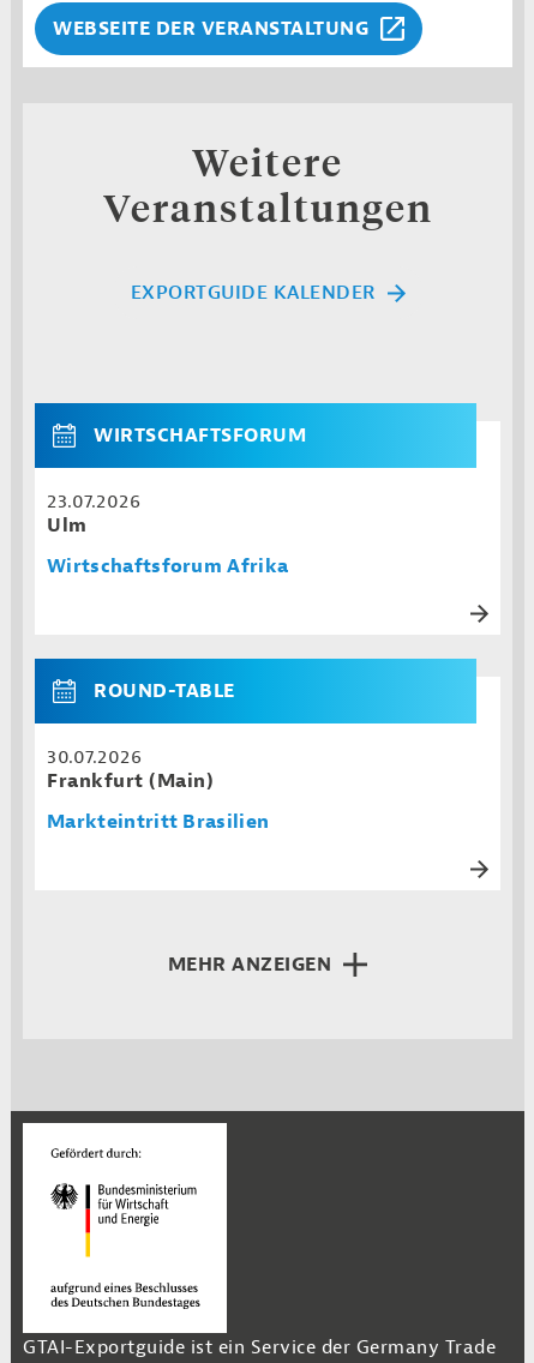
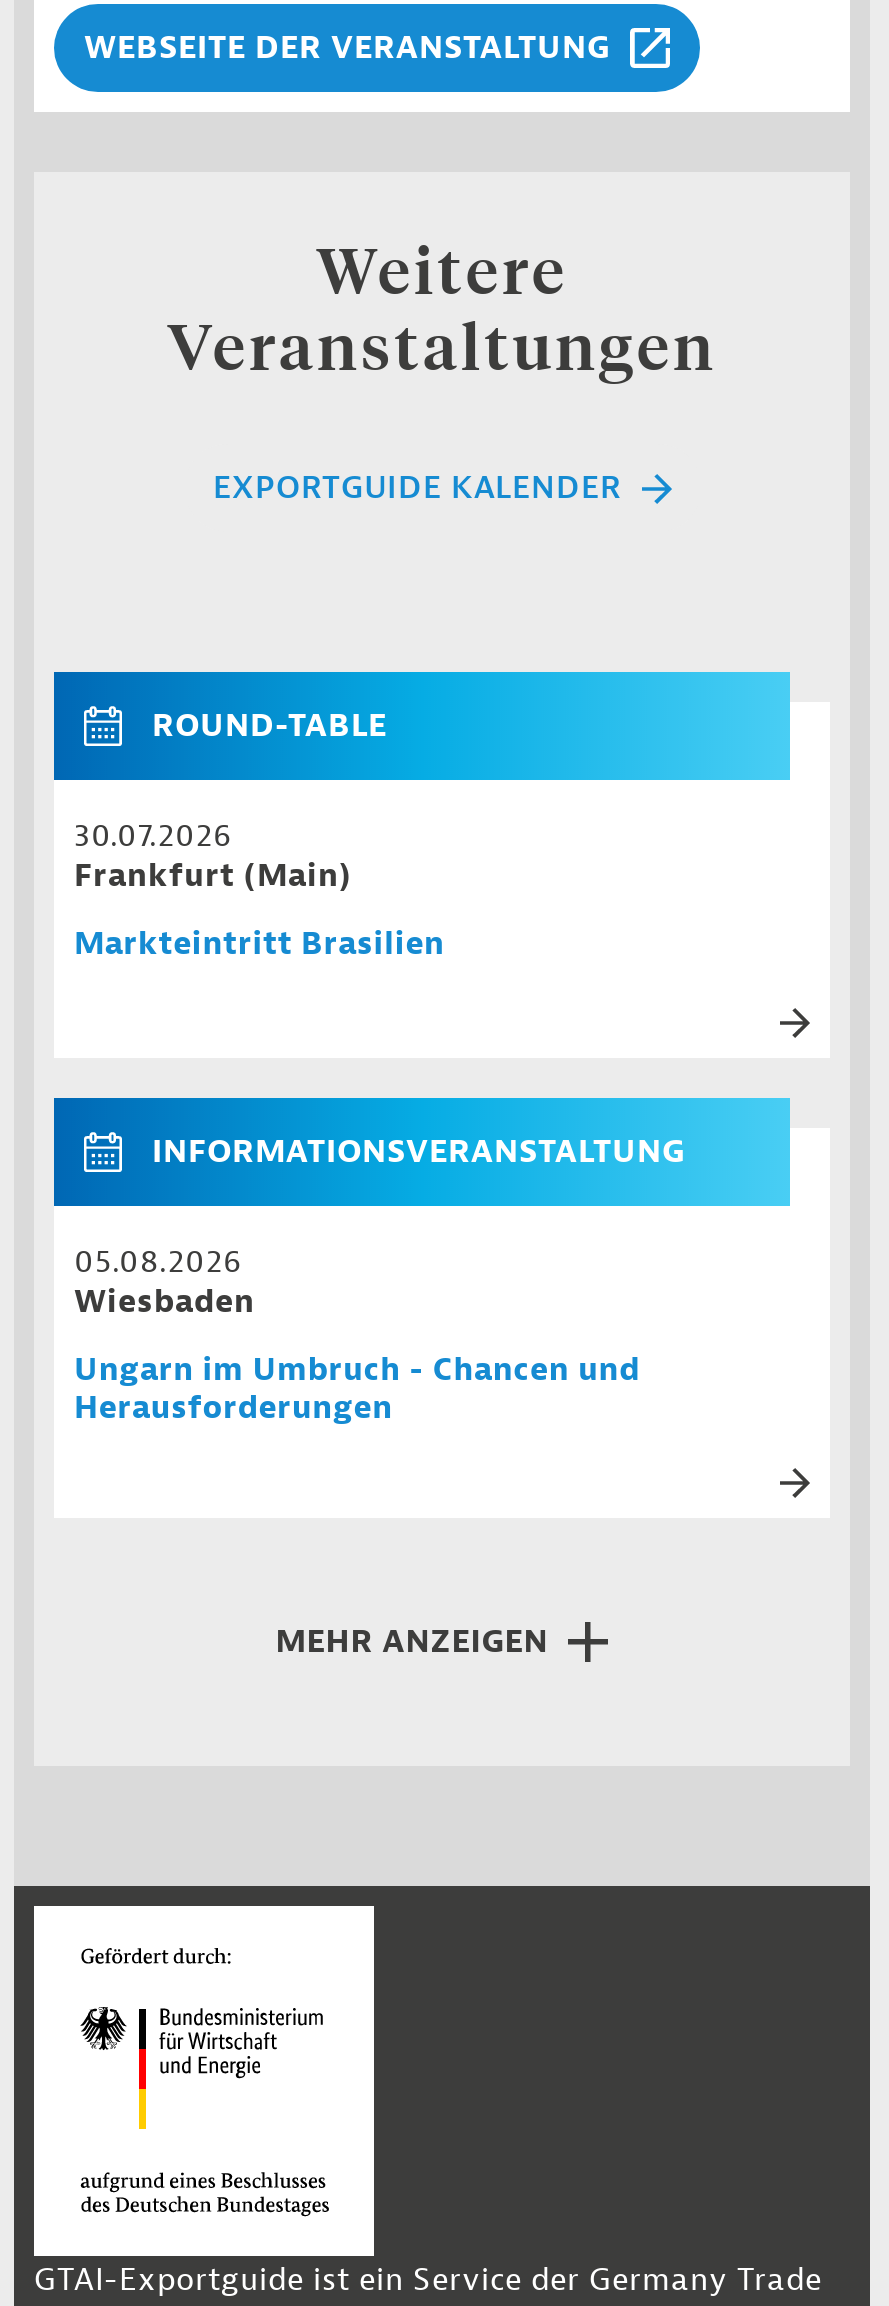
- WIRTSCHAFTSFORUM
- 23.07.2026
- Ulm
- Wirtschaftsforum Afrika

moved up: ROUND-TABLE | 30.07.2026 | Frankfurt (Main) | Markteintritt Brasilien

+ INFORMATIONSVERANSTALTUNG
+ 05.08.2026
+ Wiesbaden
+ Ungarn im Umbruch - Chancen und
+ Herausforderungen
